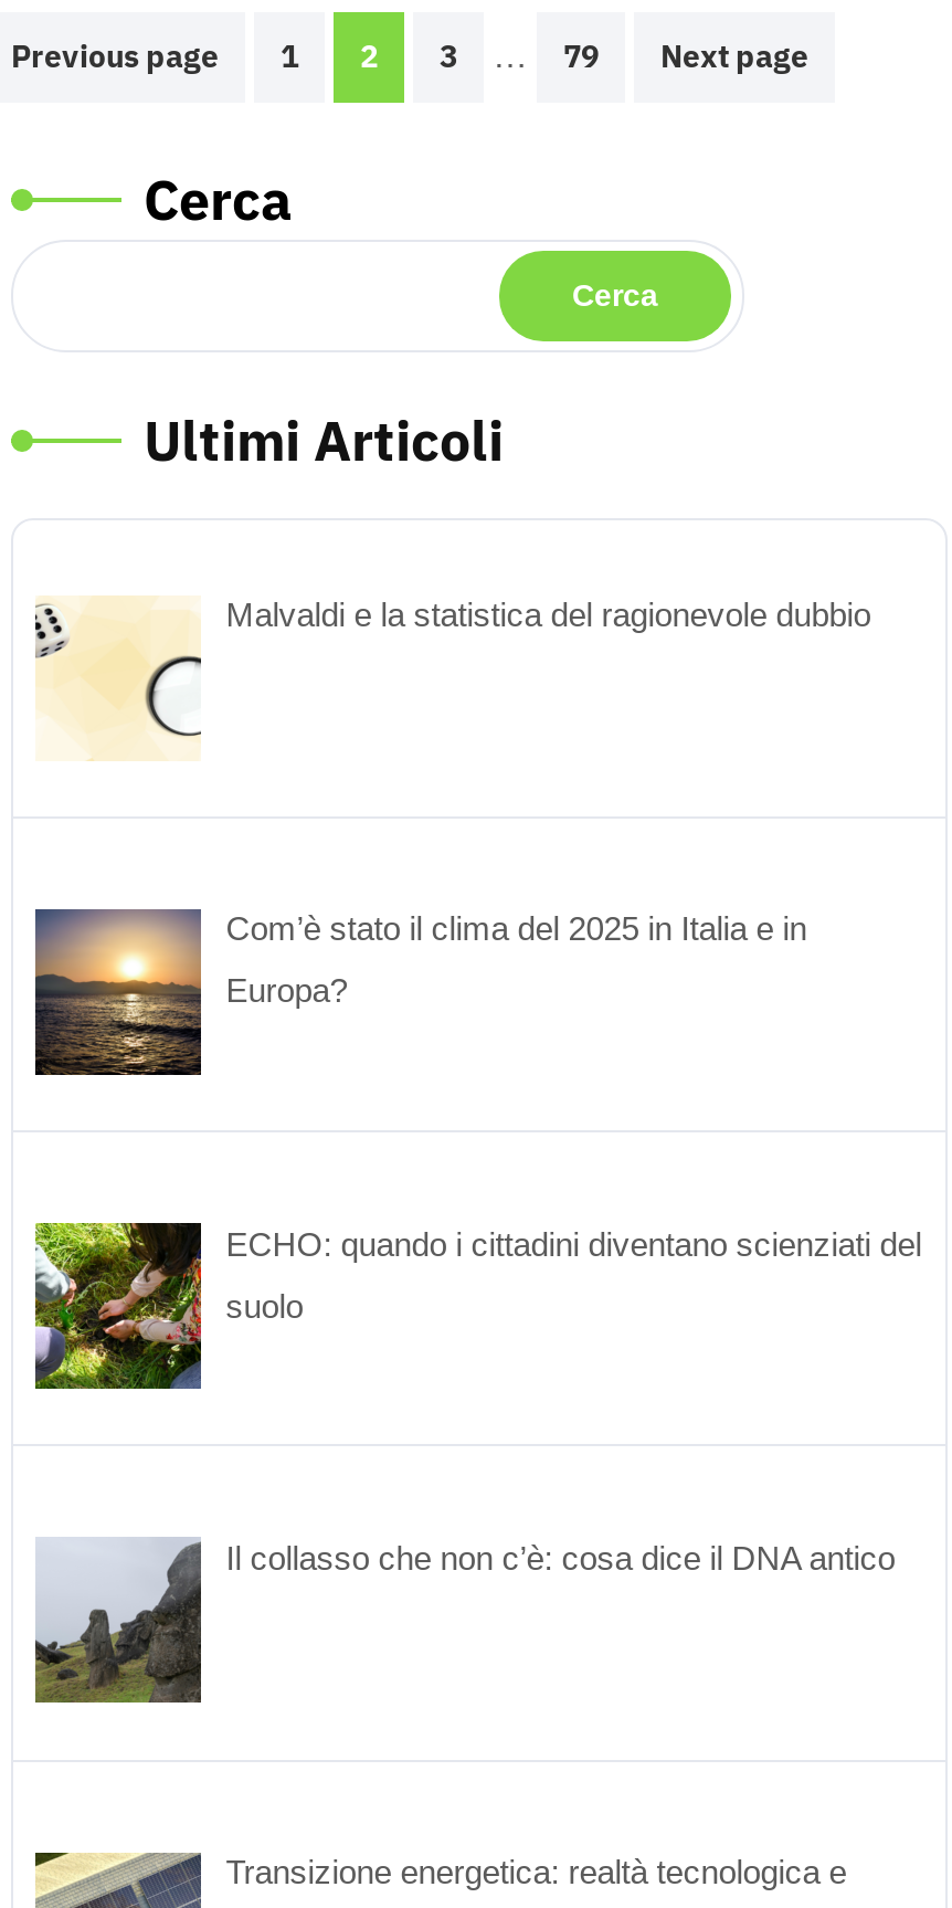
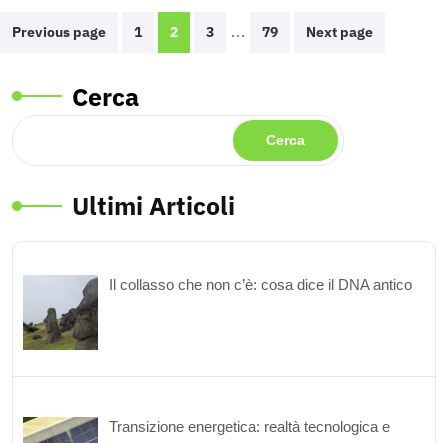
- [image]
- Malvaldi e la statistica del ragionevole dubbio

- [image]
- Com’è stato il clima del 2025 in Italia e in
- Europa?

- [image]
- ECHO: quando i cittadini diventano scienziati del
- suolo
